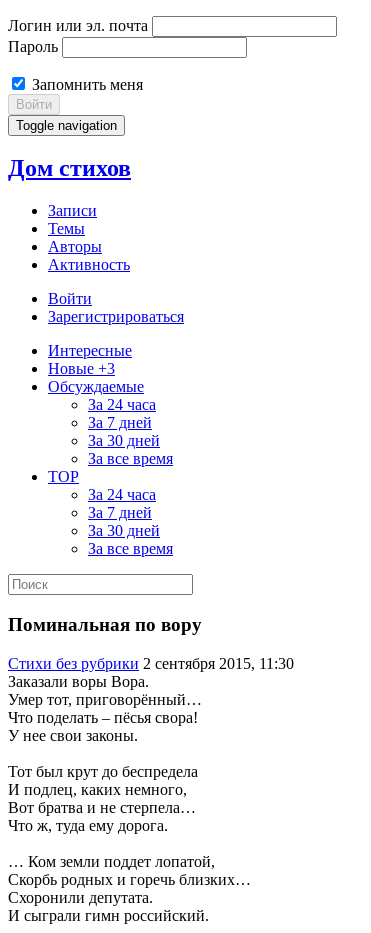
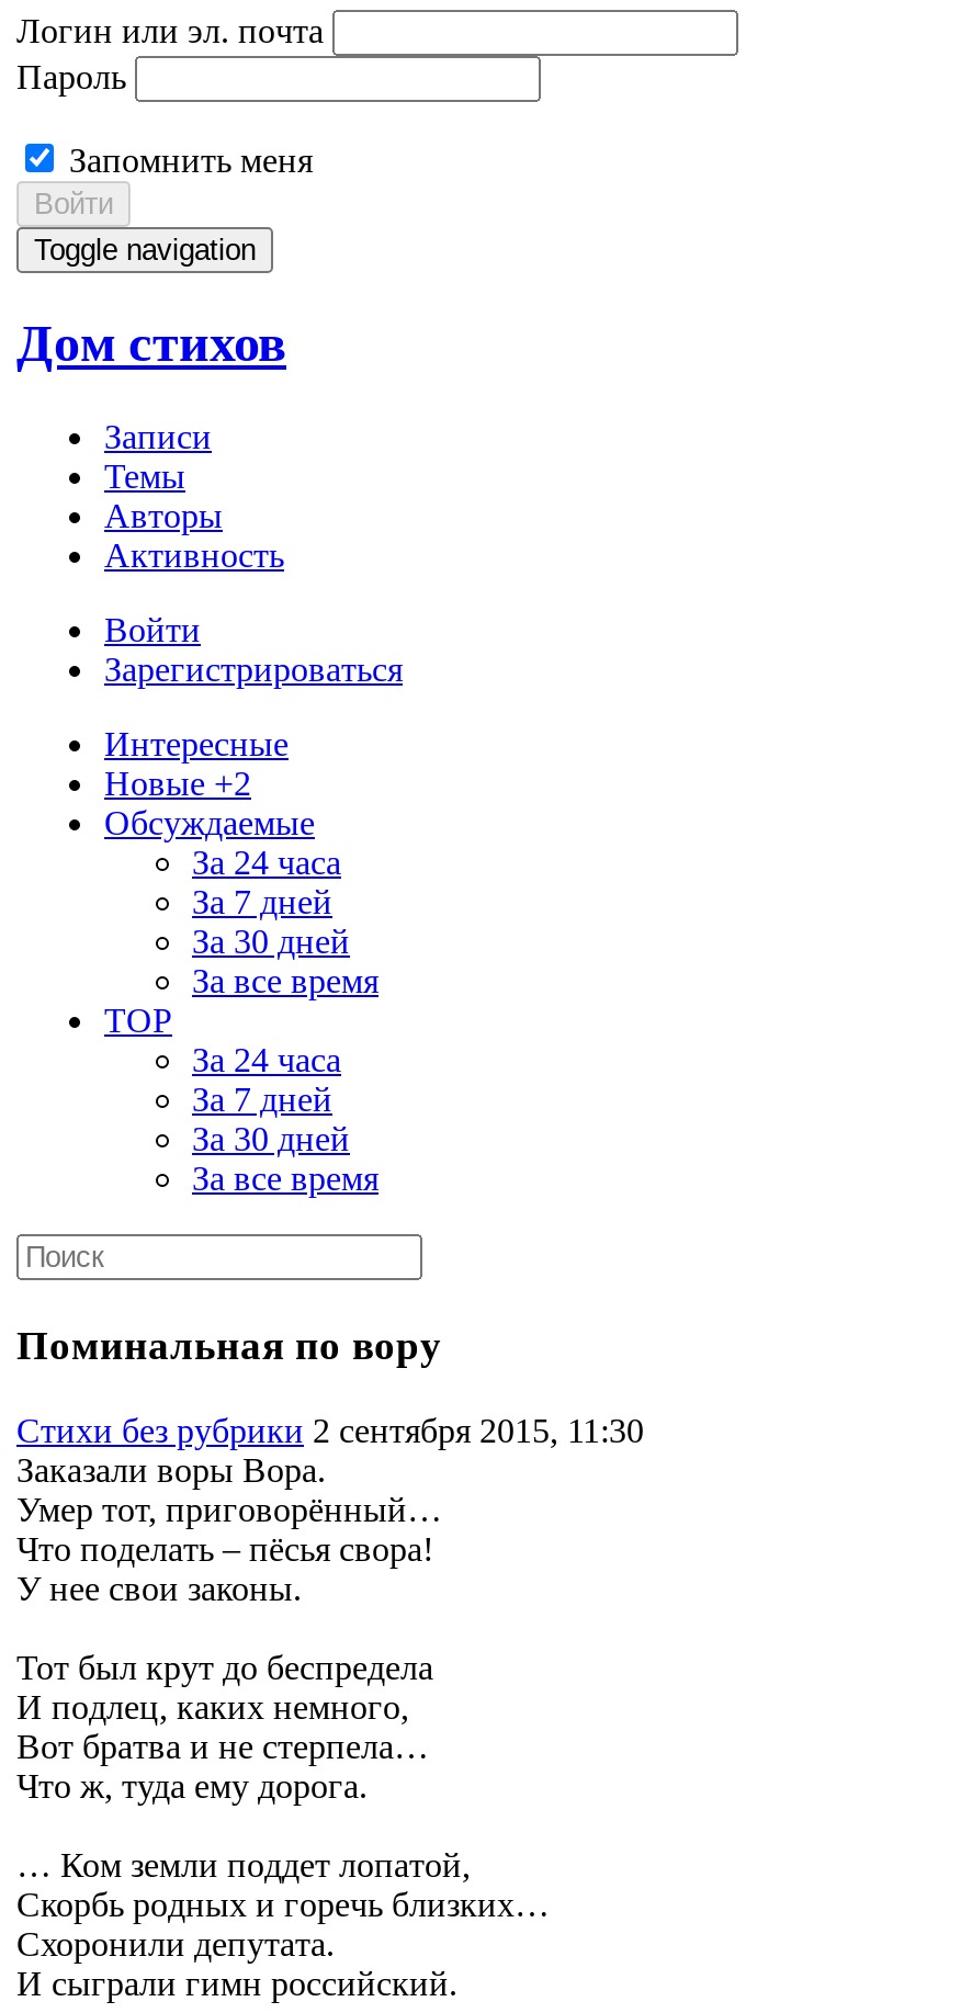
- Новые +3
+ Новые +2
